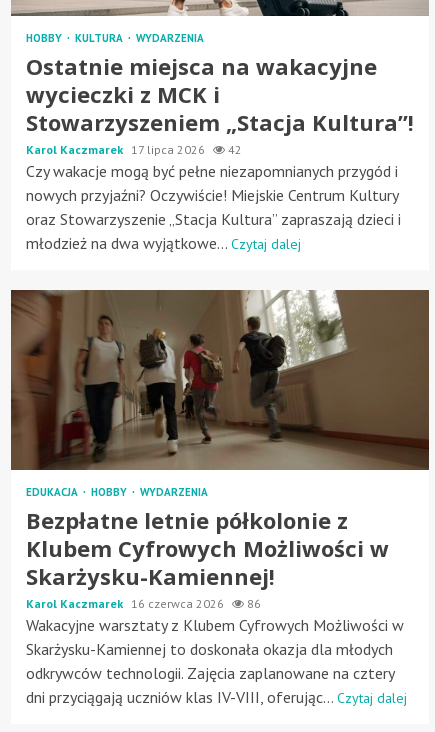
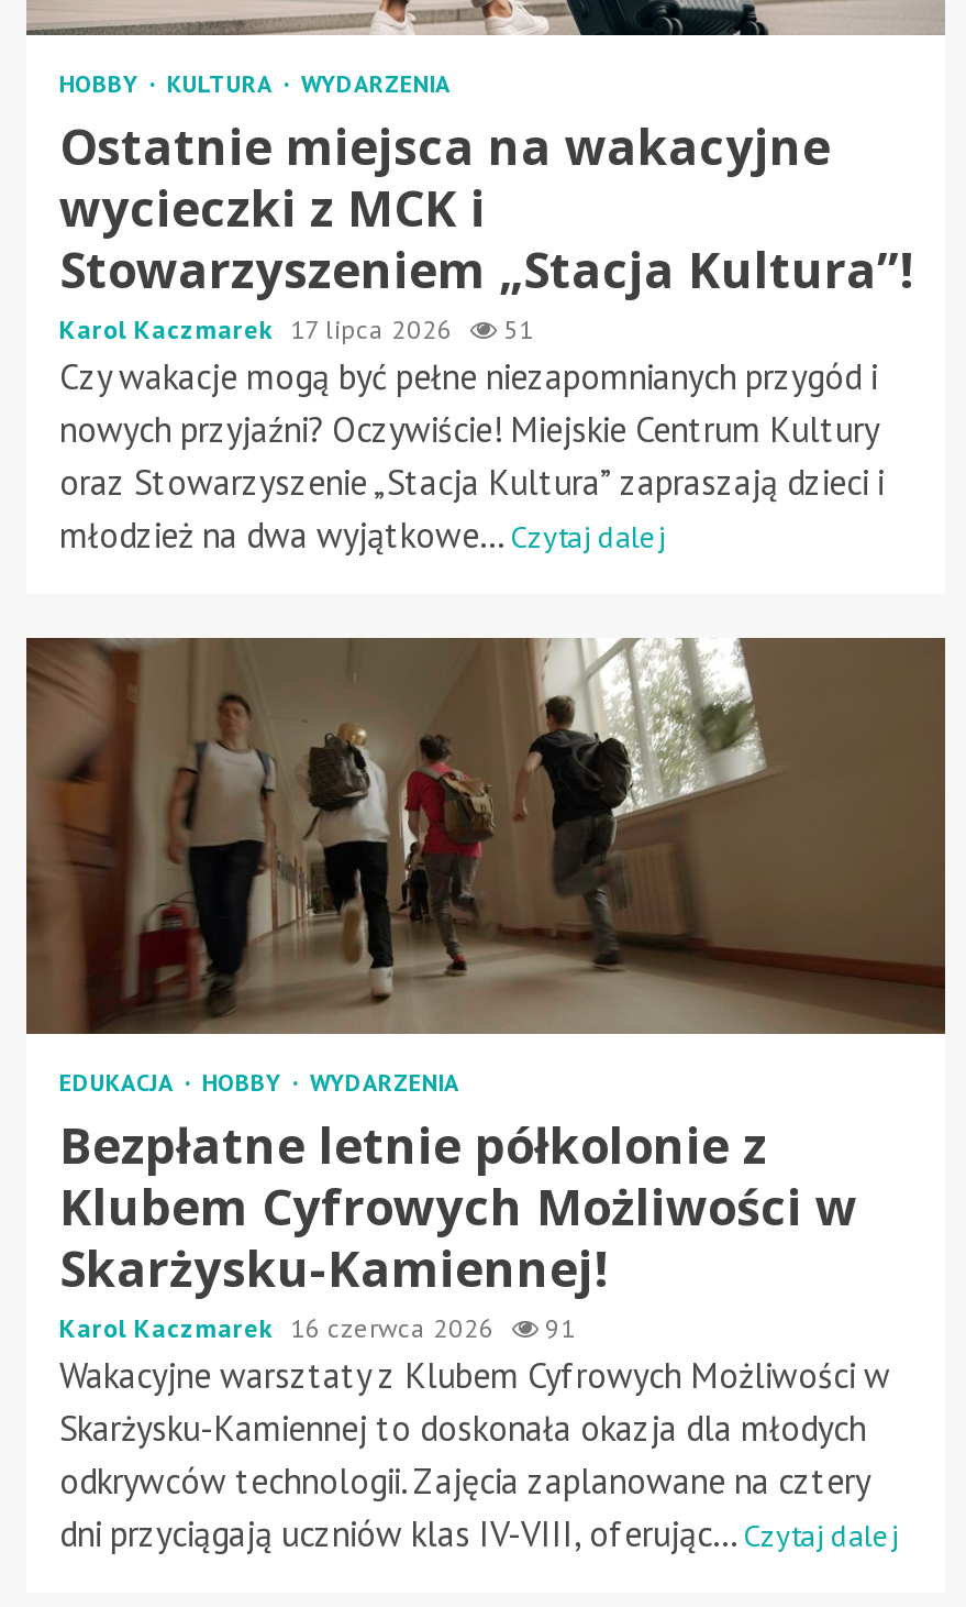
- Karol Kaczmarek 17 lipca 2026 42
+ Karol Kaczmarek 17 lipca 2026 51

- Karol Kaczmarek 16 czerwca 2026 86
+ Karol Kaczmarek 16 czerwca 2026 91
